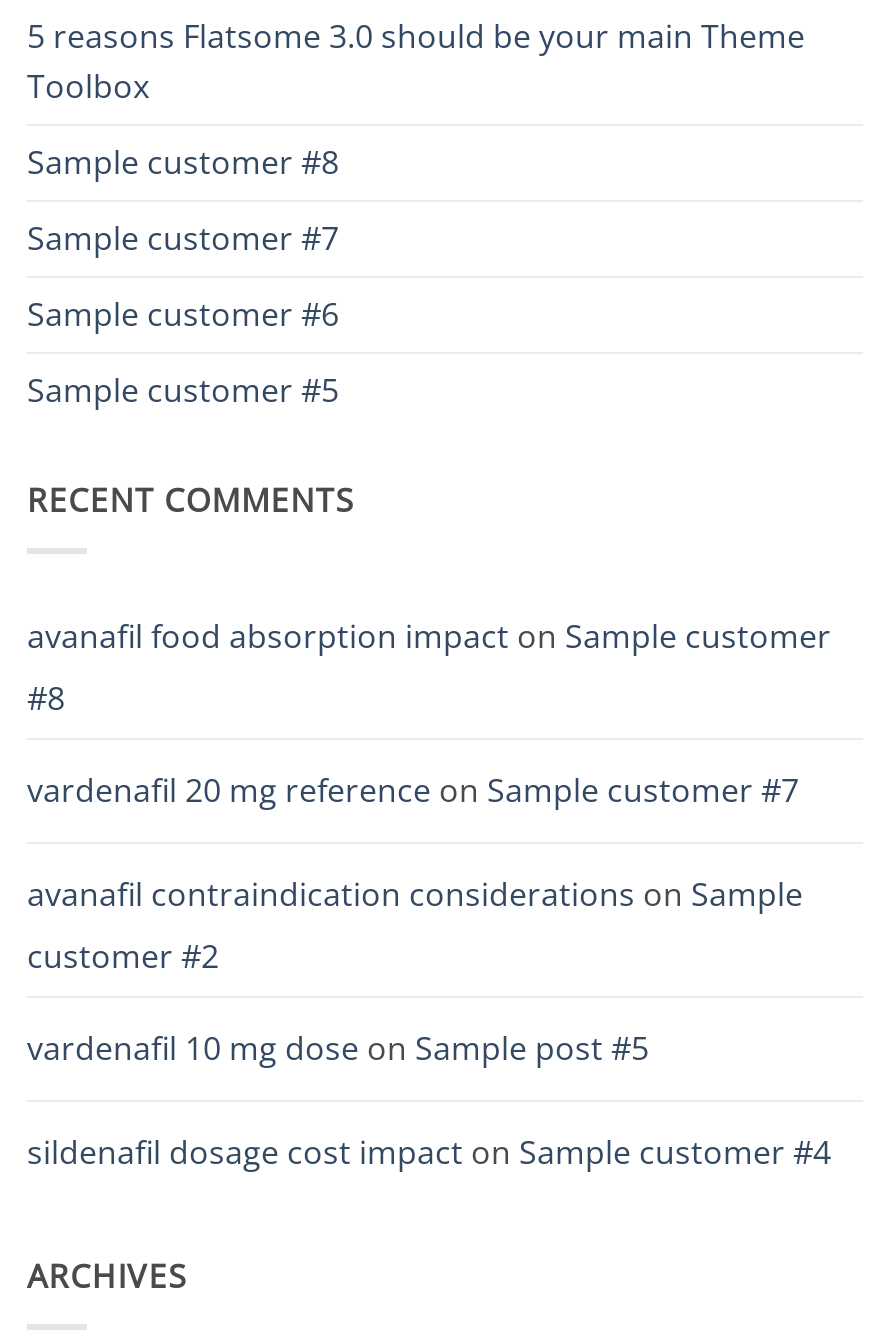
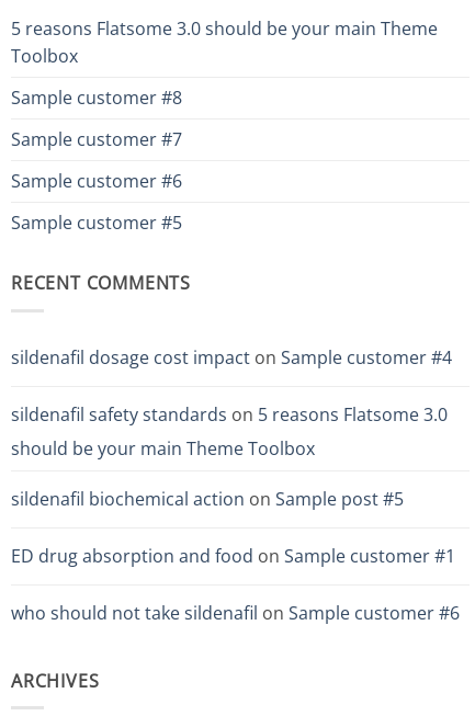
- avanafil food absorption impact on Sample customer
- #8
- vardenafil 20 mg reference on Sample customer #7
- avanafil contraindication considerations on Sample
- customer #2
- vardenafil 10 mg dose on Sample post #5

moved up: sildenafil dosage cost impact on Sample customer #4

+ sildenafil safety standards on 5 reasons Flatsome 3.0
+ should be your main Theme Toolbox
+ sildenafil biochemical action on Sample post #5
+ ED drug absorption and food on Sample customer #1
+ who should not take sildenafil on Sample customer #6
